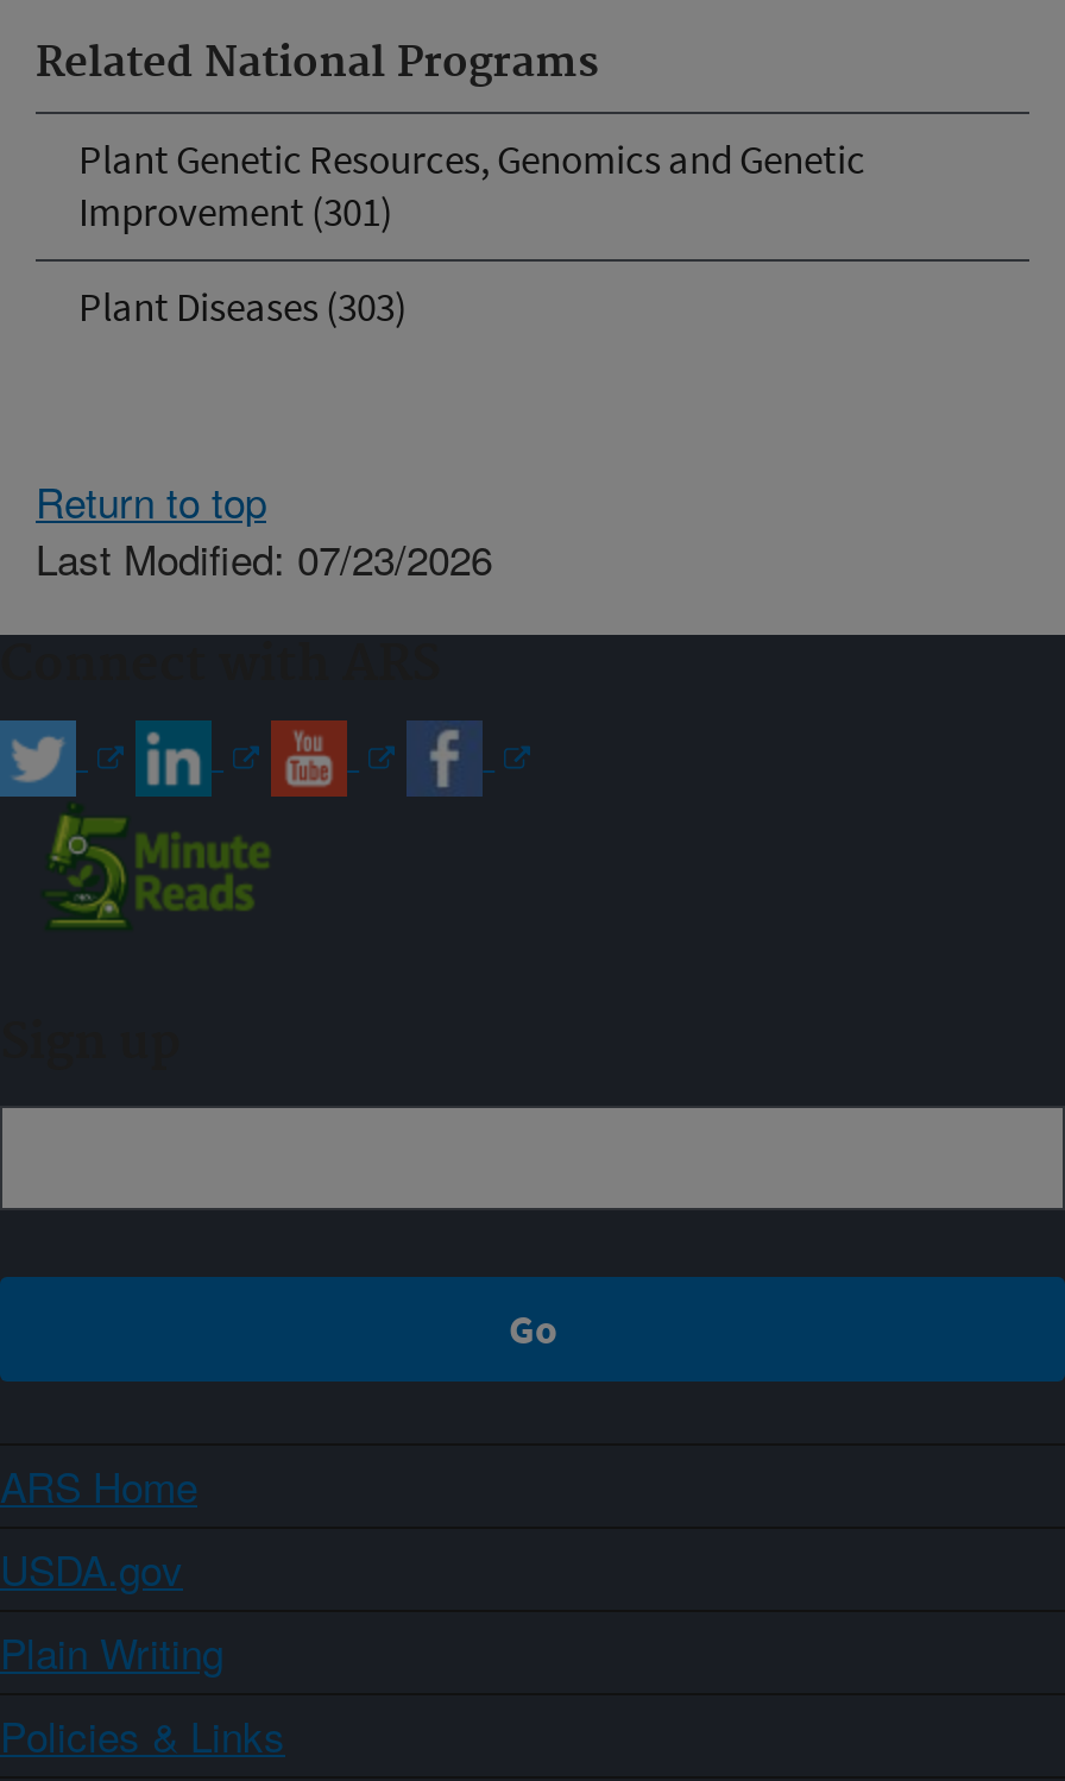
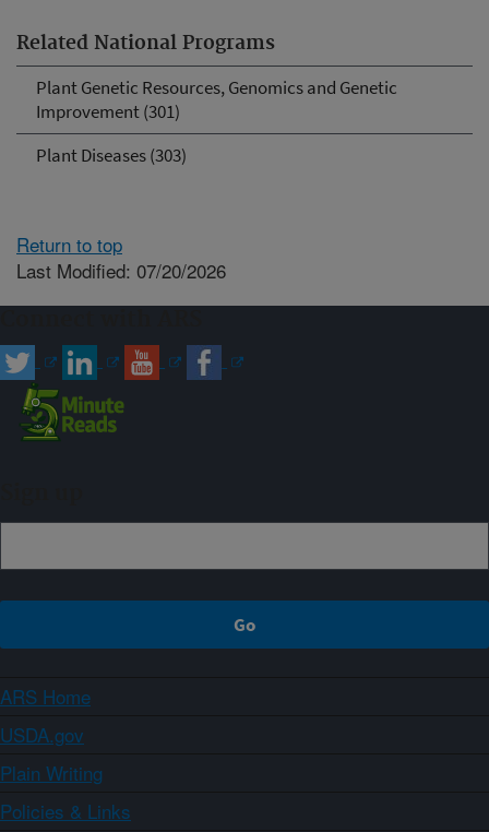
- Last Modified: 07/23/2026
+ Last Modified: 07/20/2026
